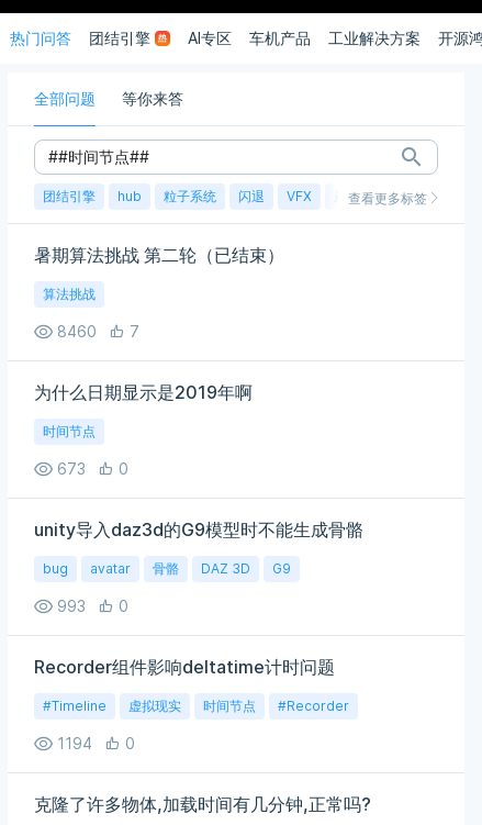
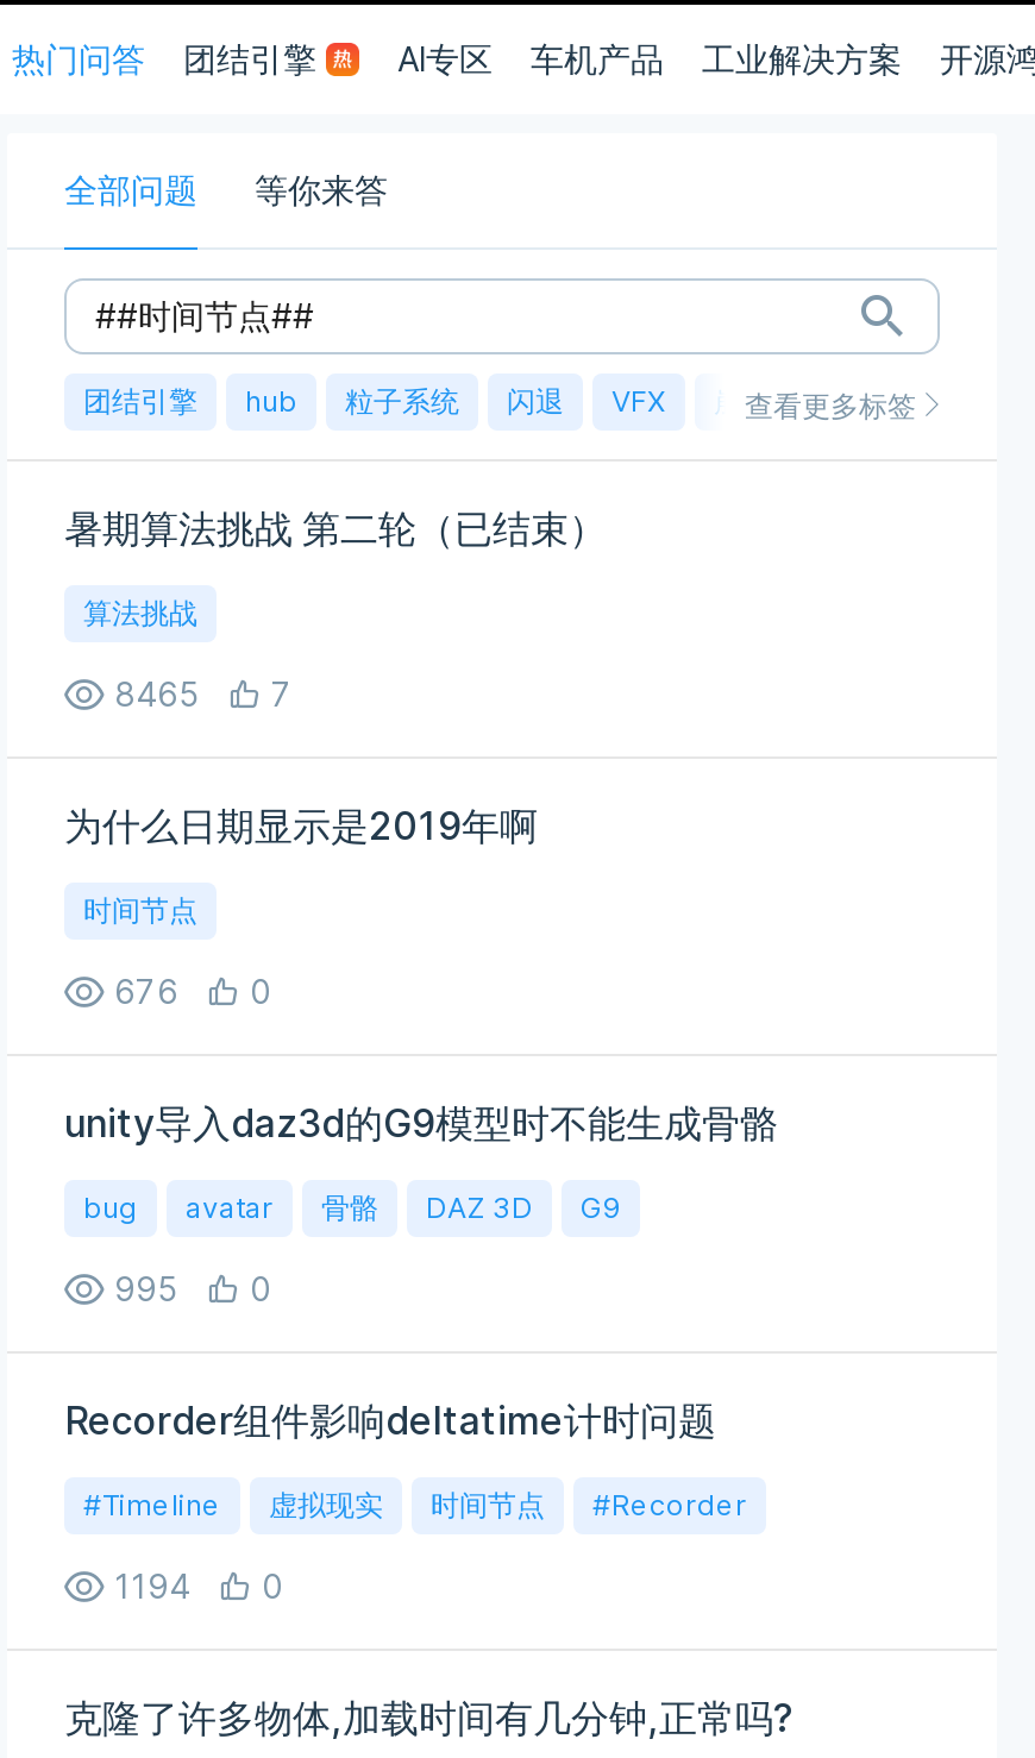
- 8460 7
+ 8465 7

- 673 0
+ 676 0

- 993 0
+ 995 0
